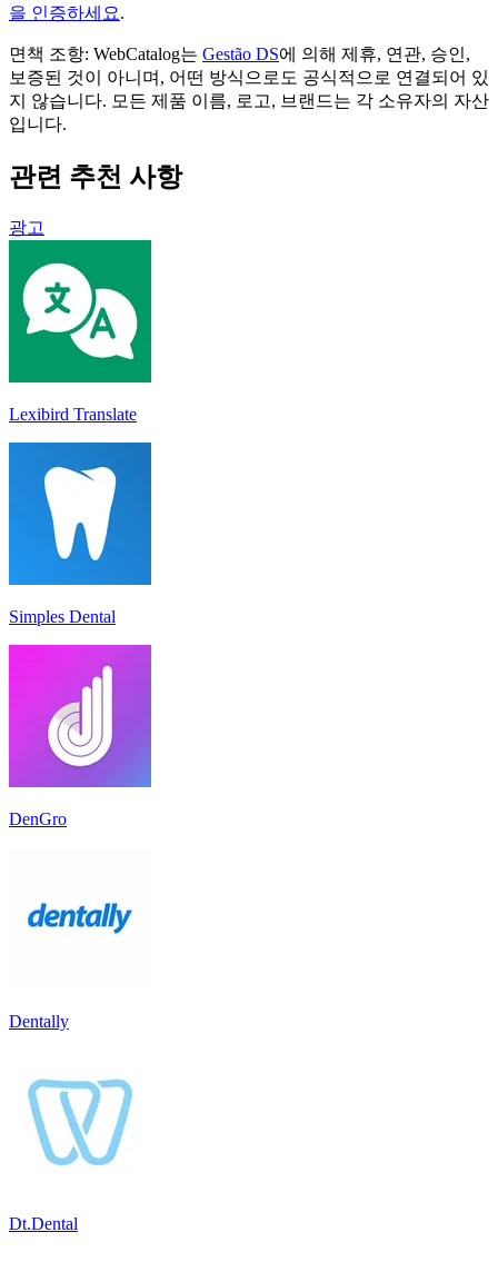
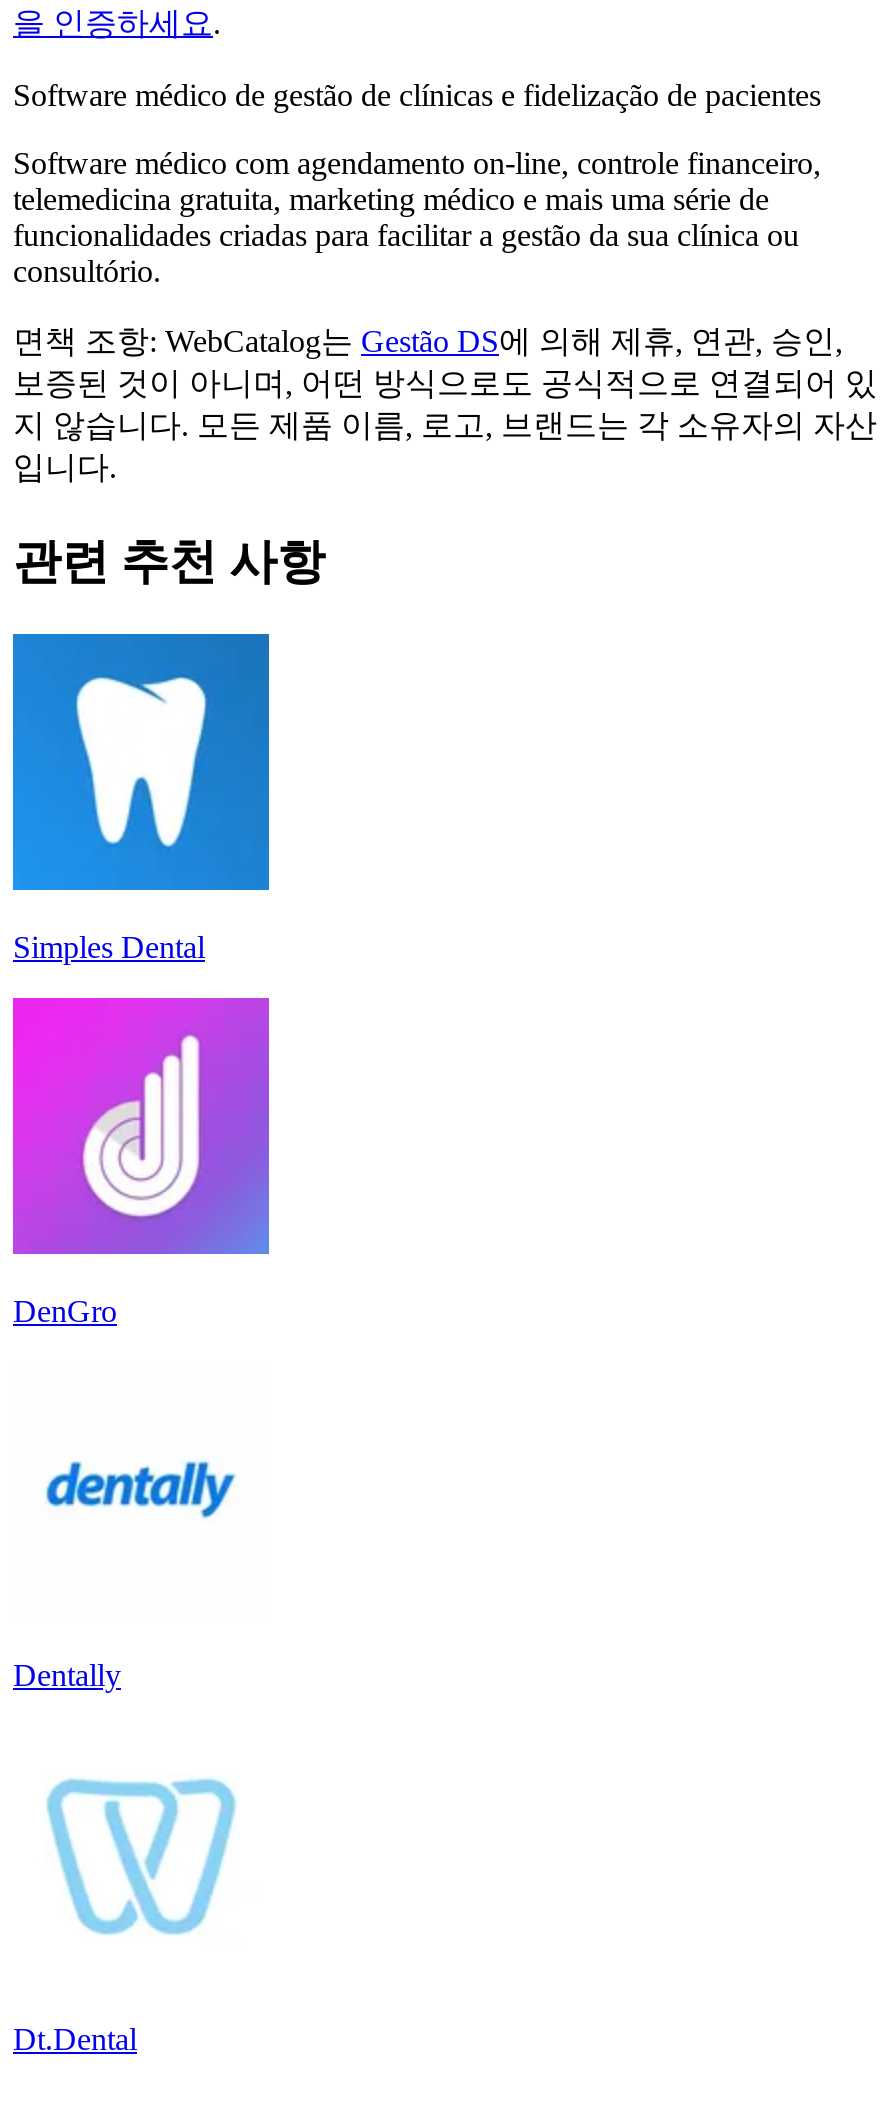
+ Software médico de gestão de clínicas e fidelização de pacientes
+ Software médico com agendamento on-line, controle financeiro,
+ telemedicina gratuita, marketing médico e mais uma série de
+ funcionalidades criadas para facilitar a gestão da sua clínica ou
+ consultório.

moved down: 면책 조항: WebCatalog는 Gestão DS에 의해 제휴, 연관, 승인, | 보증된 것이 아니며, 어떤 방식으로도 공식적으로 연결되어 있 | 지 않습니다. 모든 제품 이름, 로고, 브랜드는 각 소유자의 자산 | 입니다. | 관련 추천 사항

- 광고

- [image]
- Lexibird Translate
